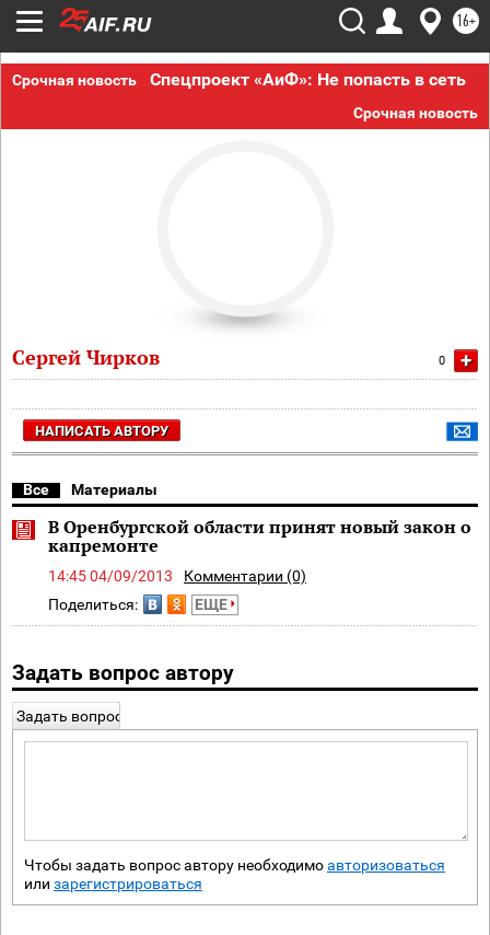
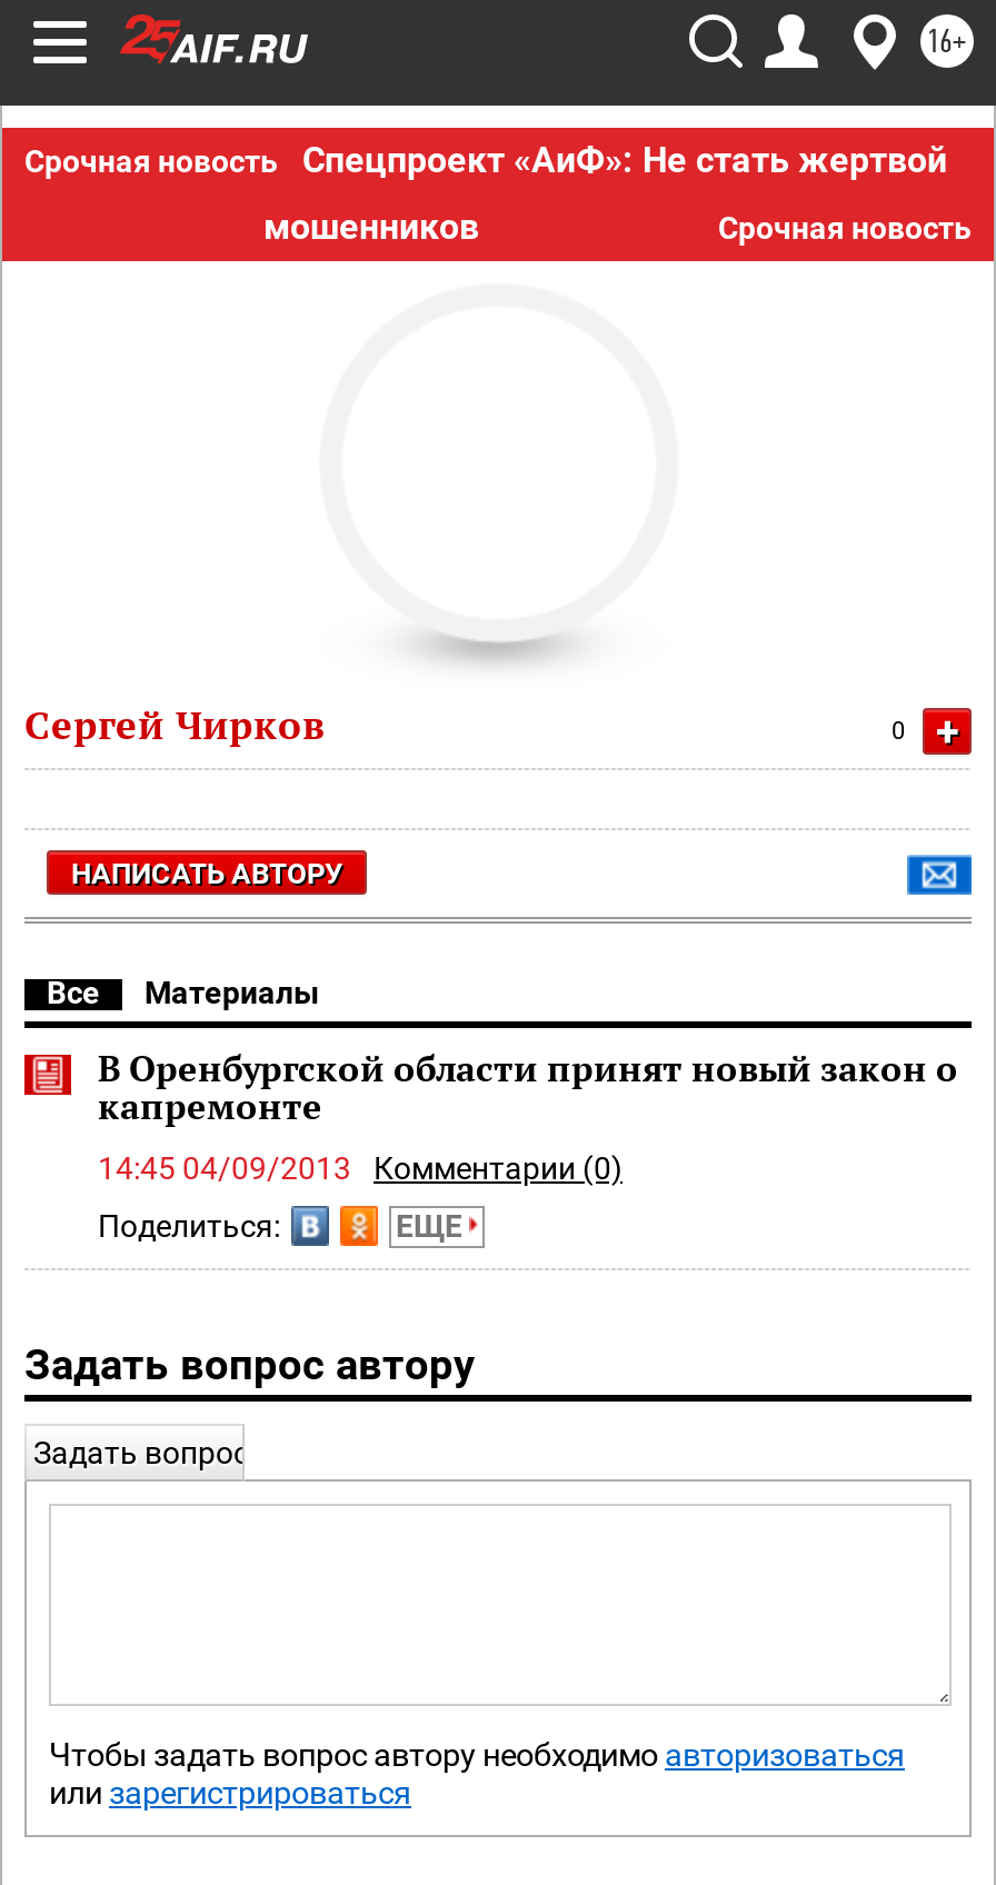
- Спецпроект «АиФ»: Не попасть в сеть
+ Спецпроект «АиФ»: Не стать жертвой
+ мошенников
